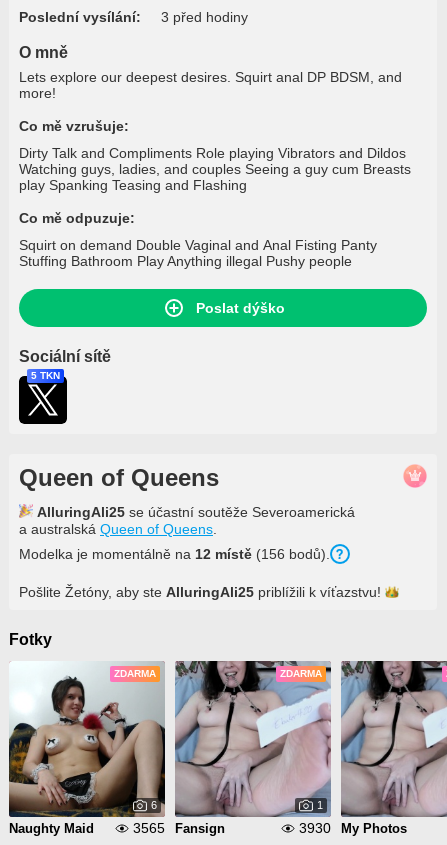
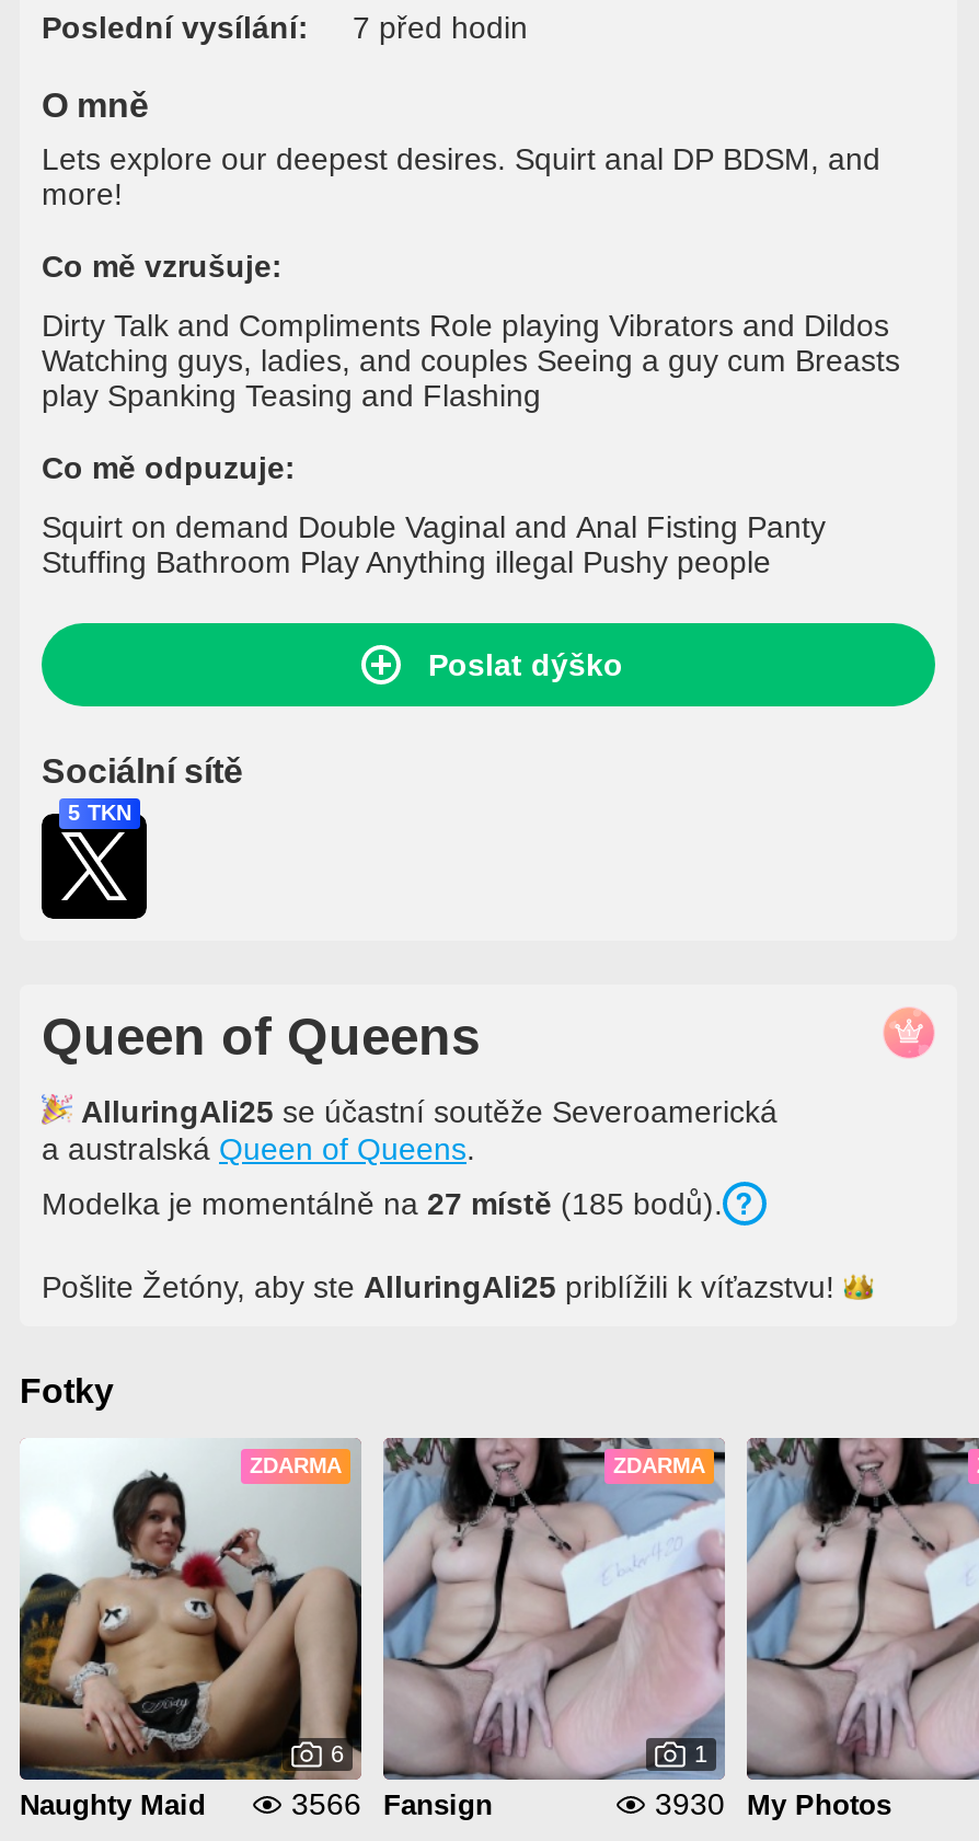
- Poslední vysílání: 3 před hodiny
+ Poslední vysílání: 7 před hodin

- Modelka je momentálně na 12 místě (156 bodů).
+ Modelka je momentálně na 27 místě (185 bodů).

- 3565 Fansign
+ 3566 Fansign
